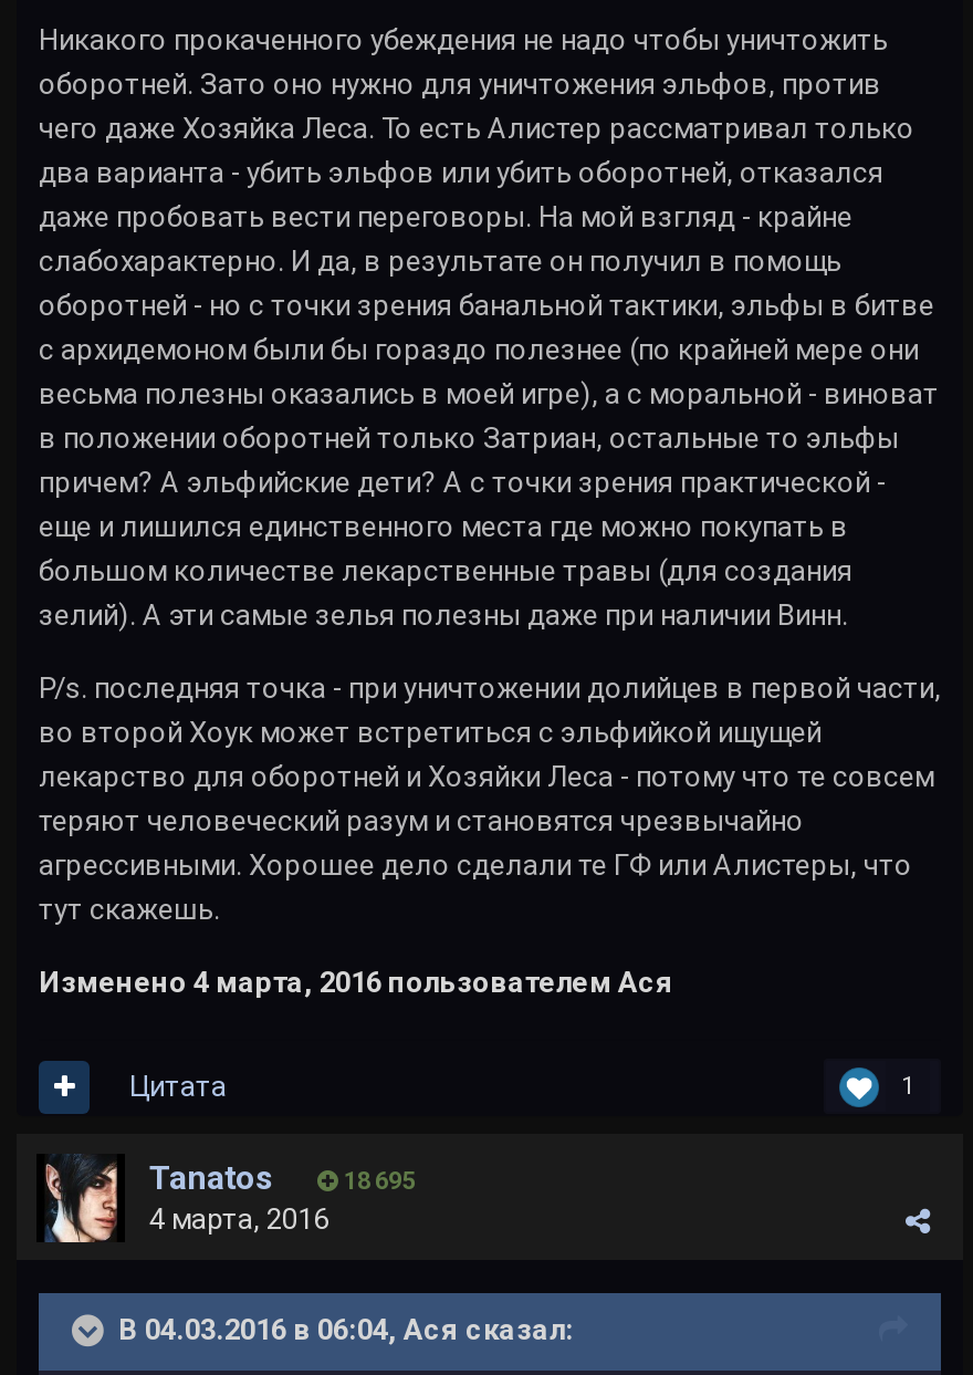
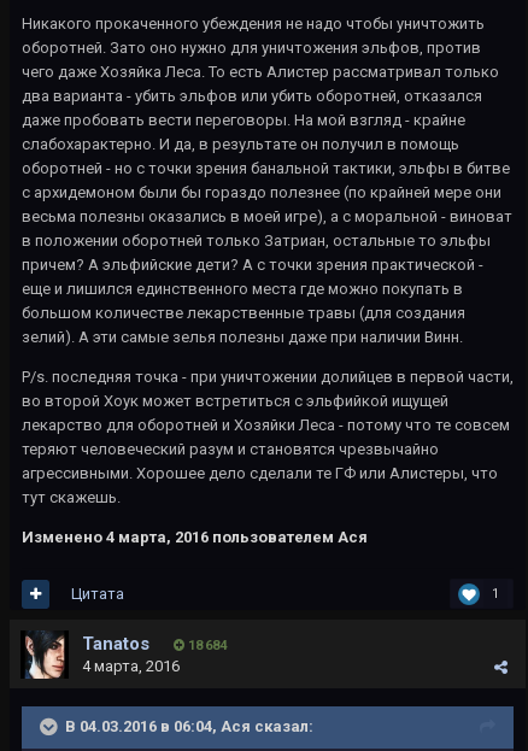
- 18 695
+ 18 684
